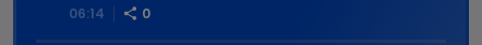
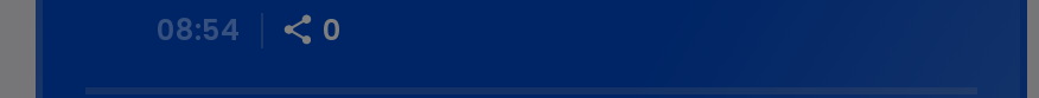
- 06:14 0
+ 08:54 0
